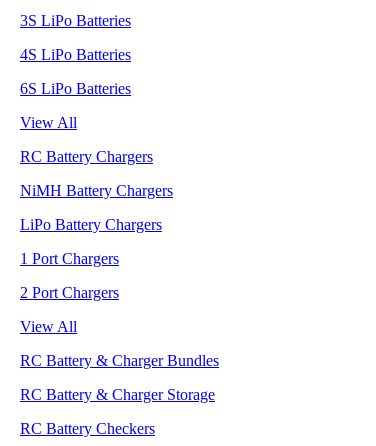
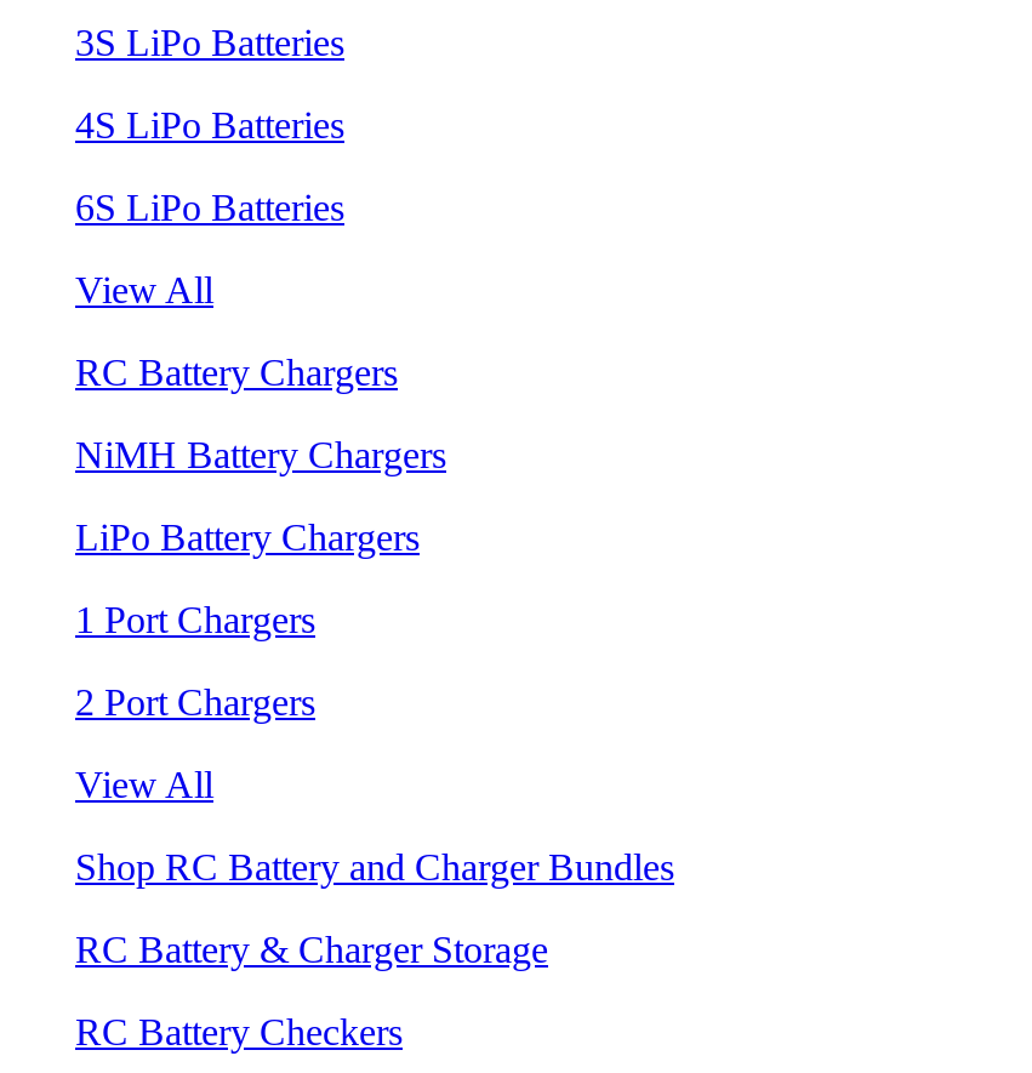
- RC Battery & Charger Bundles
+ Shop RC Battery and Charger Bundles
